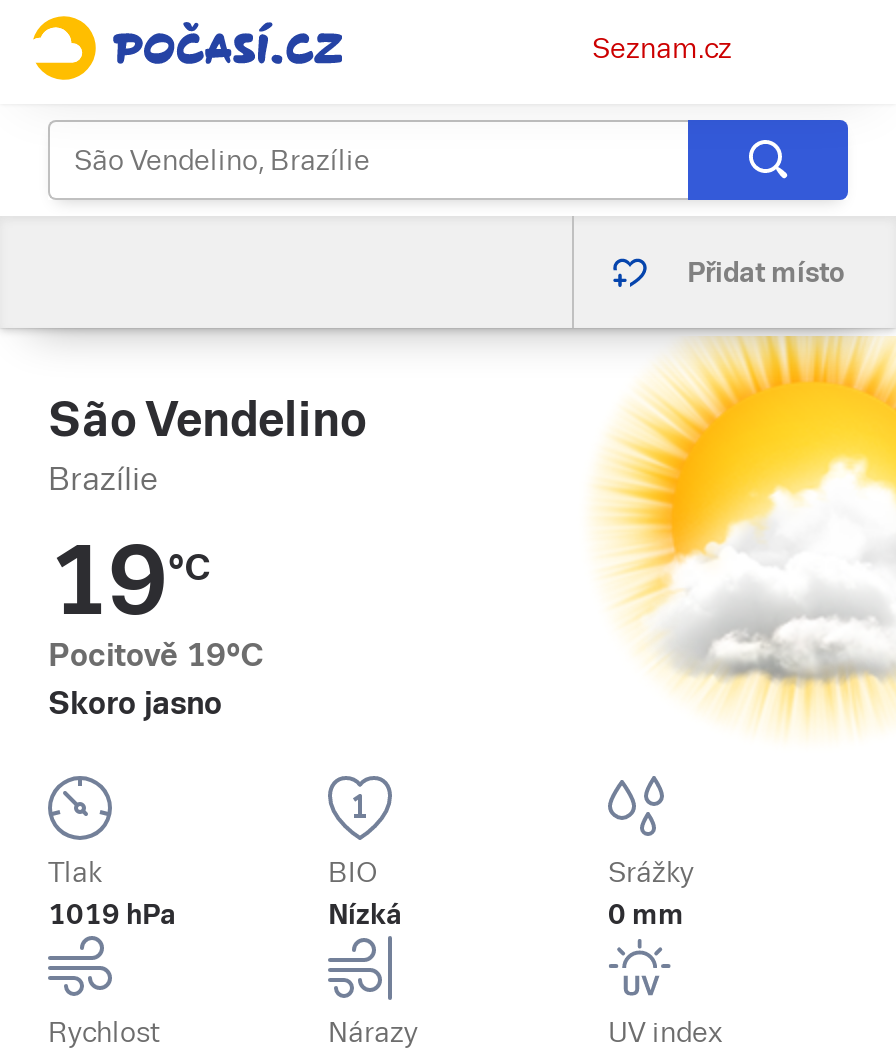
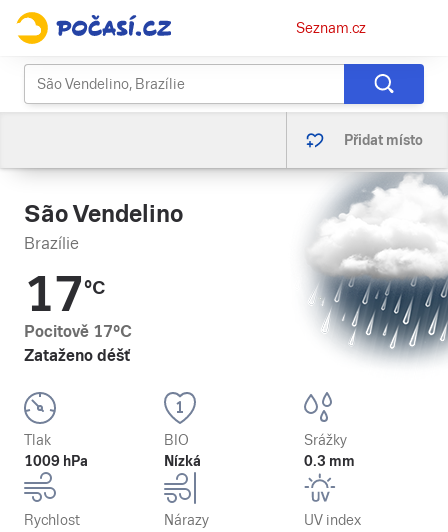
- [image]
+ [image]

- 19°C
- Pocitově 19°C
- Skoro jasno
+ 17°C
+ Pocitově 17°C
+ Zataženo déšť

- 1019 hPa
+ 1009 hPa

- 0 mm
+ 0.3 mm
